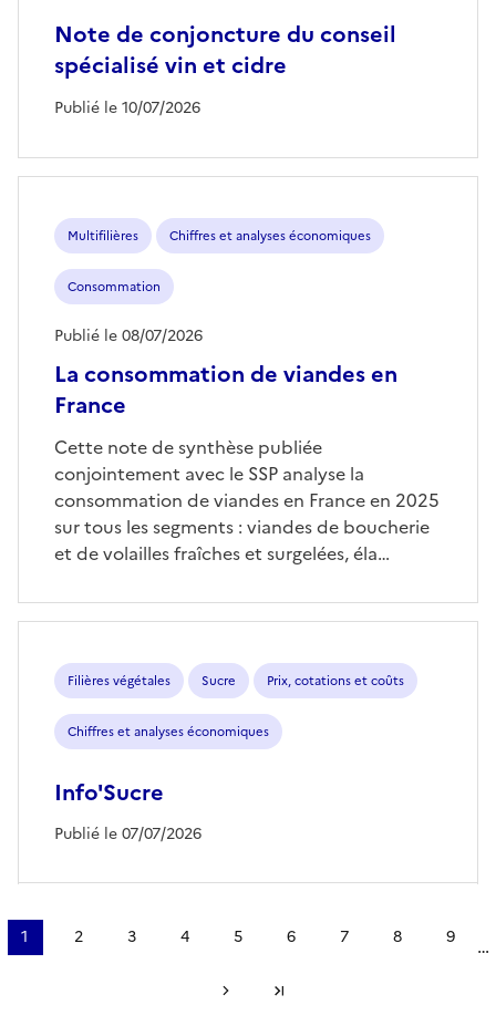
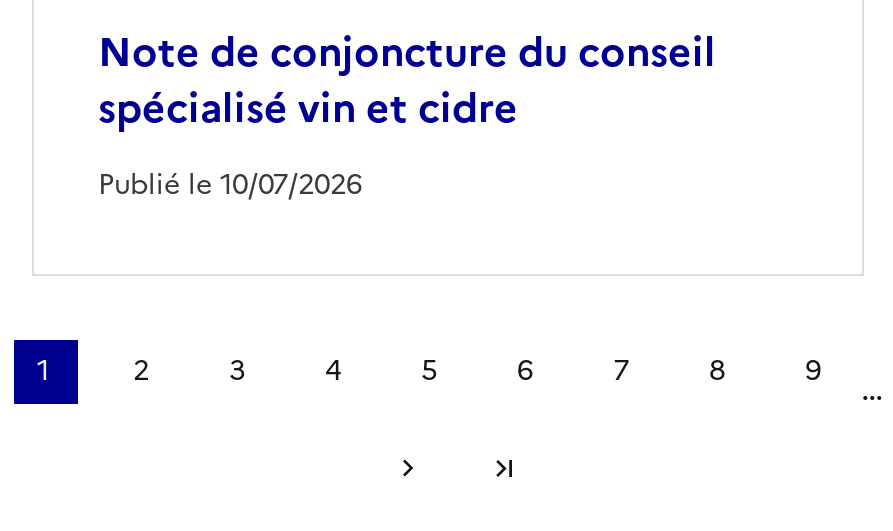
- Multifilières
- Chiffres et analyses économiques
- Consommation
- La consommation de viandes en
- France

- Publié le 08/07/2026

- Cette note de synthèse publiée
- conjointement avec le SSP analyse la
- consommation de viandes en France en 2025
- sur tous les segments : viandes de boucherie
- et de volailles fraîches et surgelées, éla…

- Filières végétales
- Sucre
- Prix, cotations et coûts
- Chiffres et analyses économiques
- Info'Sucre
- Publié le 07/07/2026
